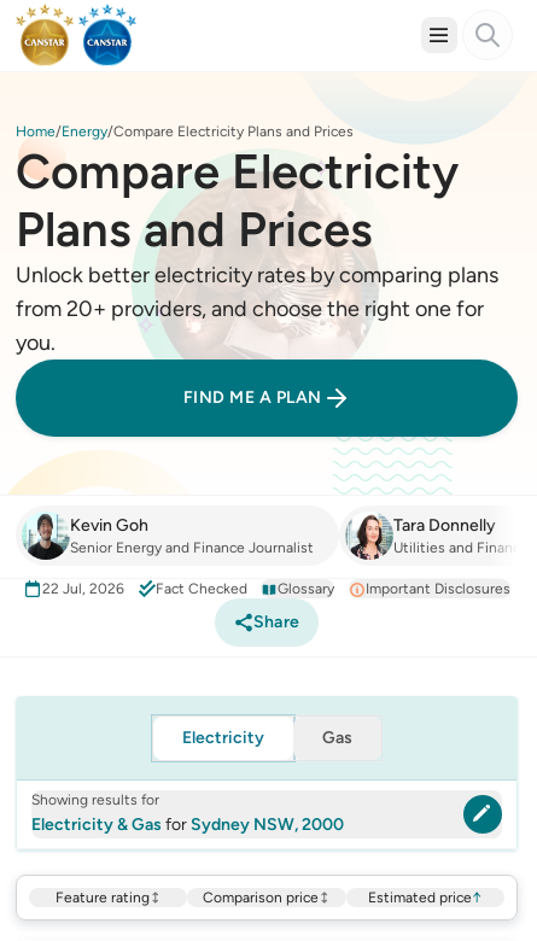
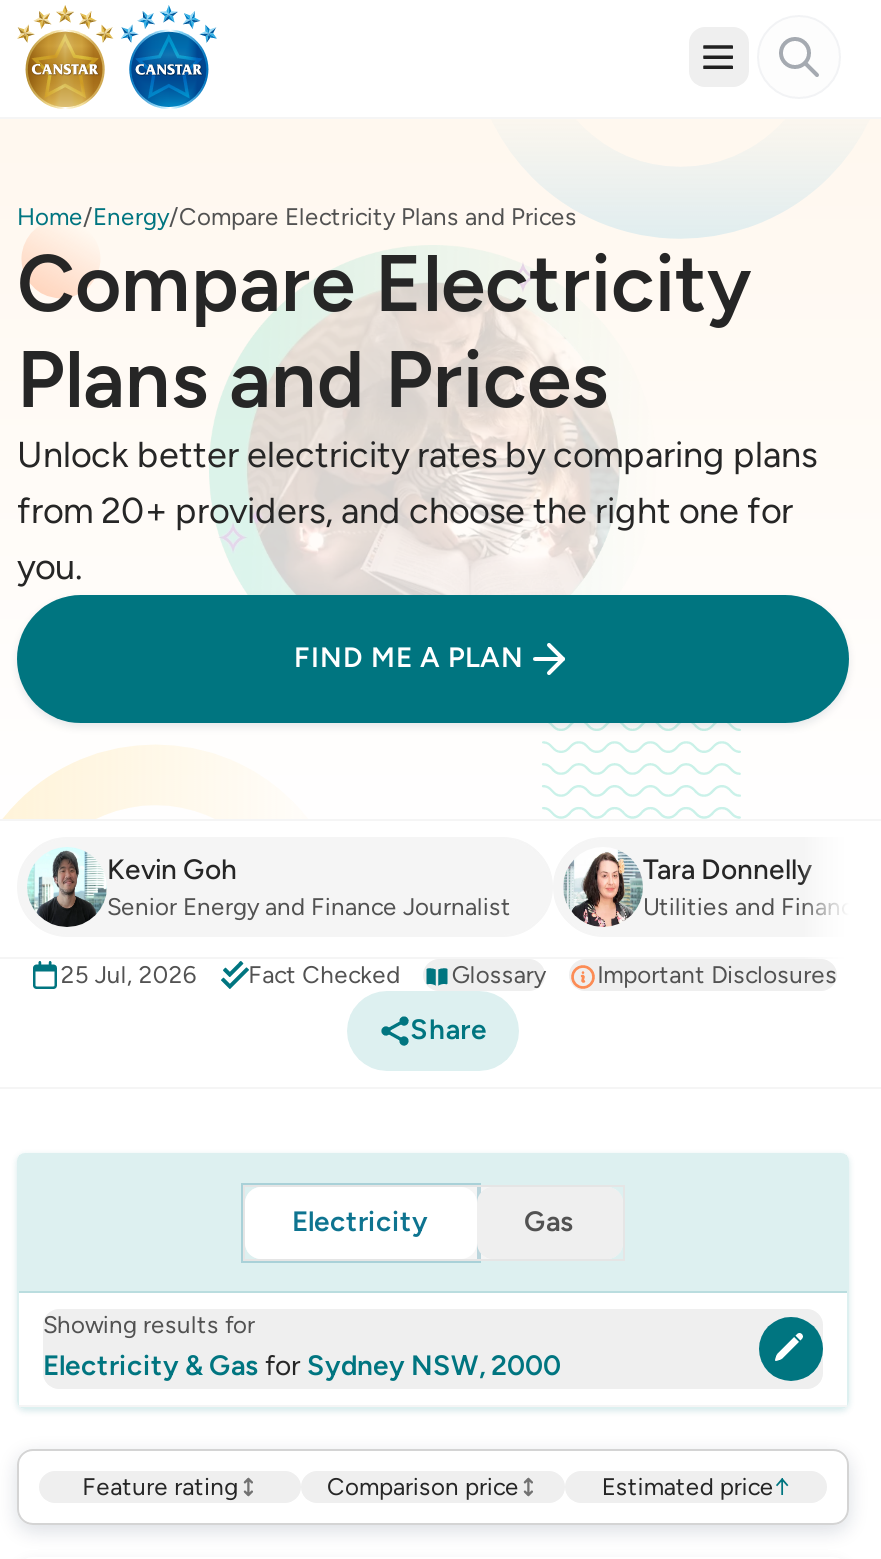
- 22 Jul, 2026 Fact Checked Glossary Important Disclosures
+ 25 Jul, 2026 Fact Checked Glossary Important Disclosures
